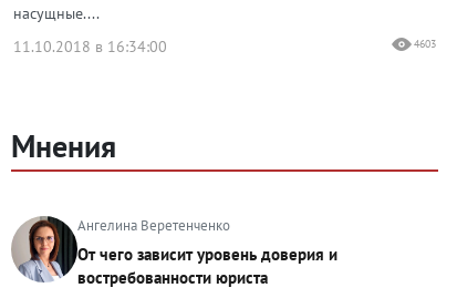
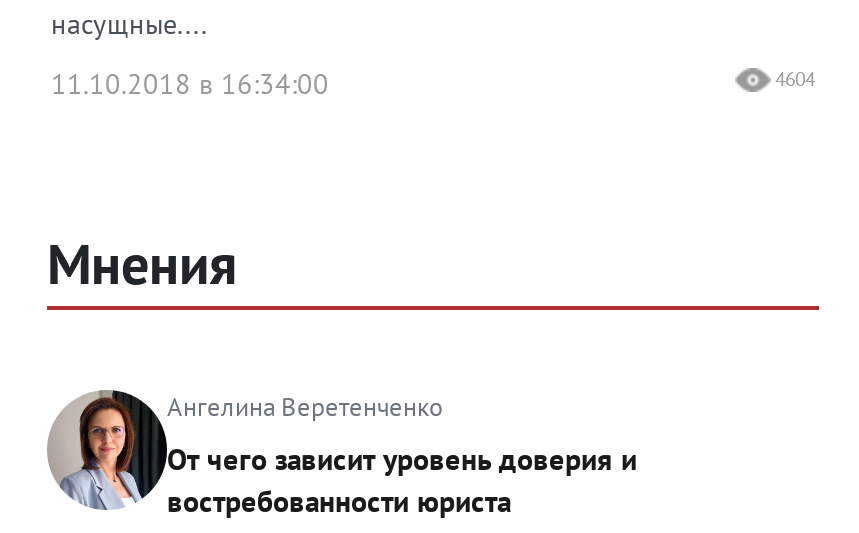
- 4603
+ 4604
